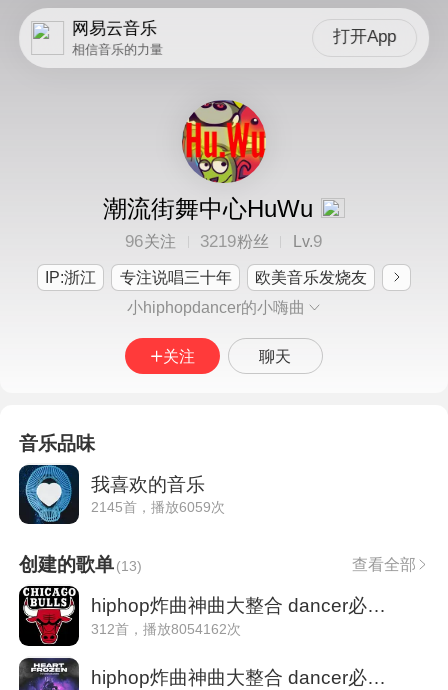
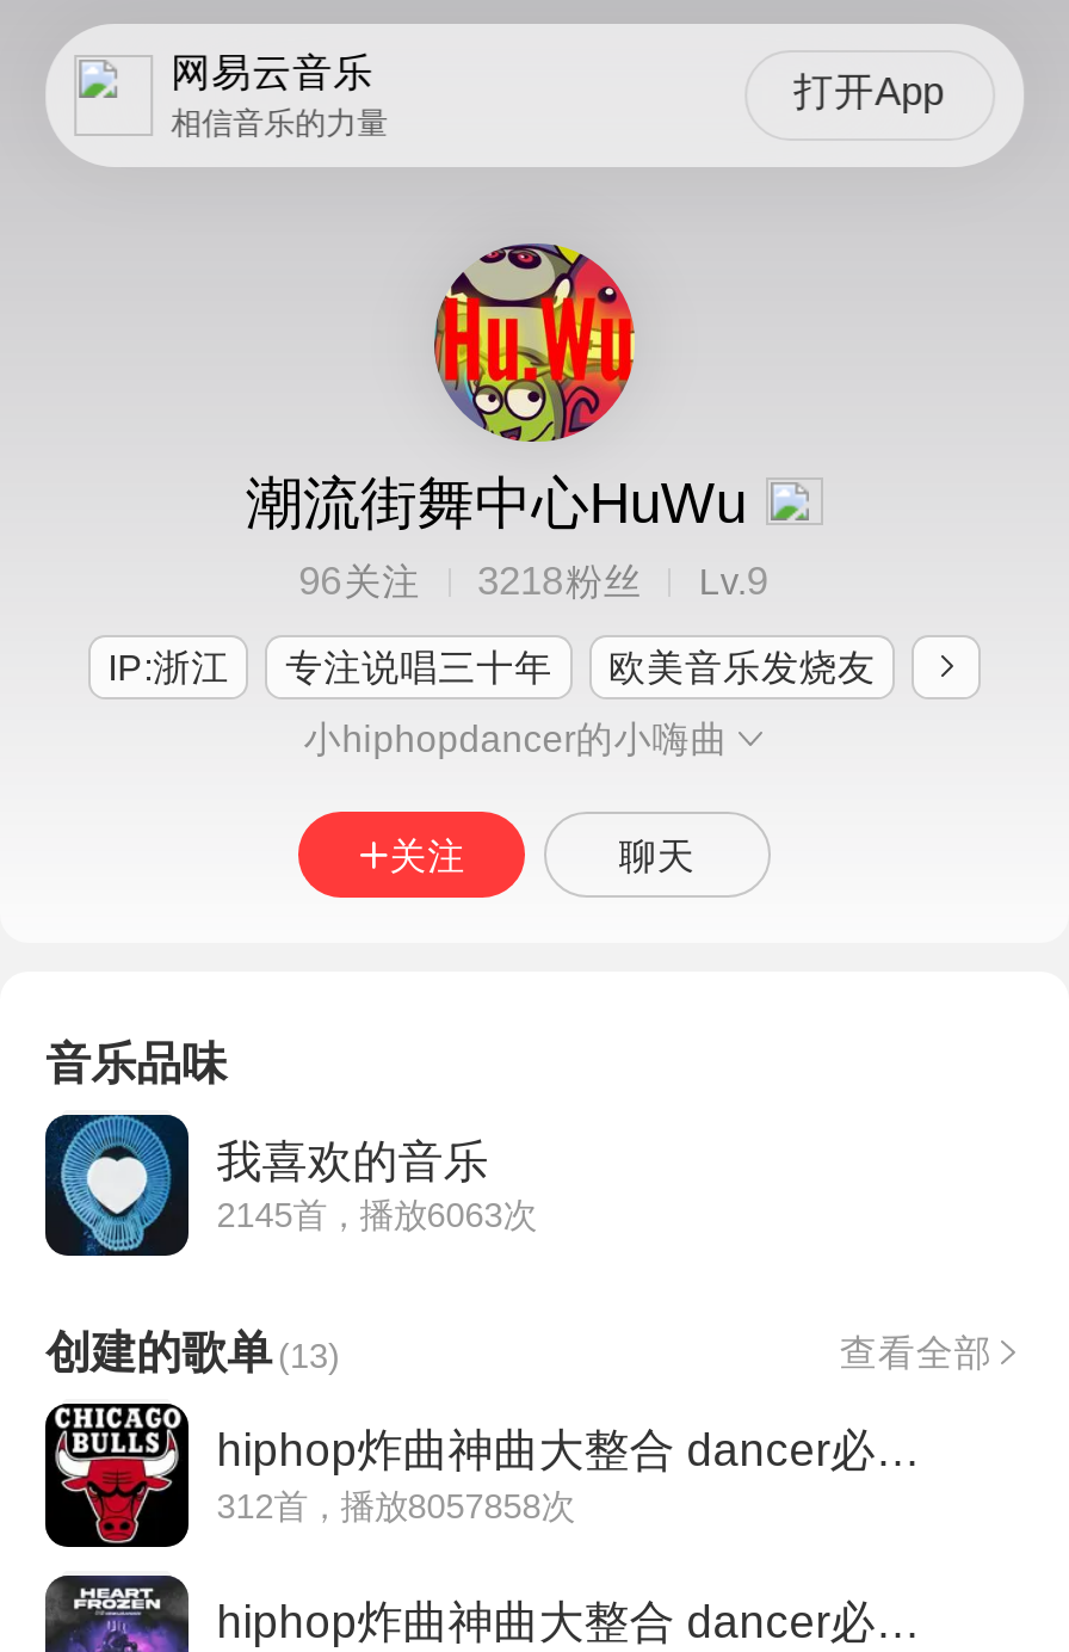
- 96关注 3219粉丝 Lv.9
+ 96关注 3218粉丝 Lv.9

- 2145首，播放6059次
+ 2145首，播放6063次

- 312首，播放8054162次
+ 312首，播放8057858次
